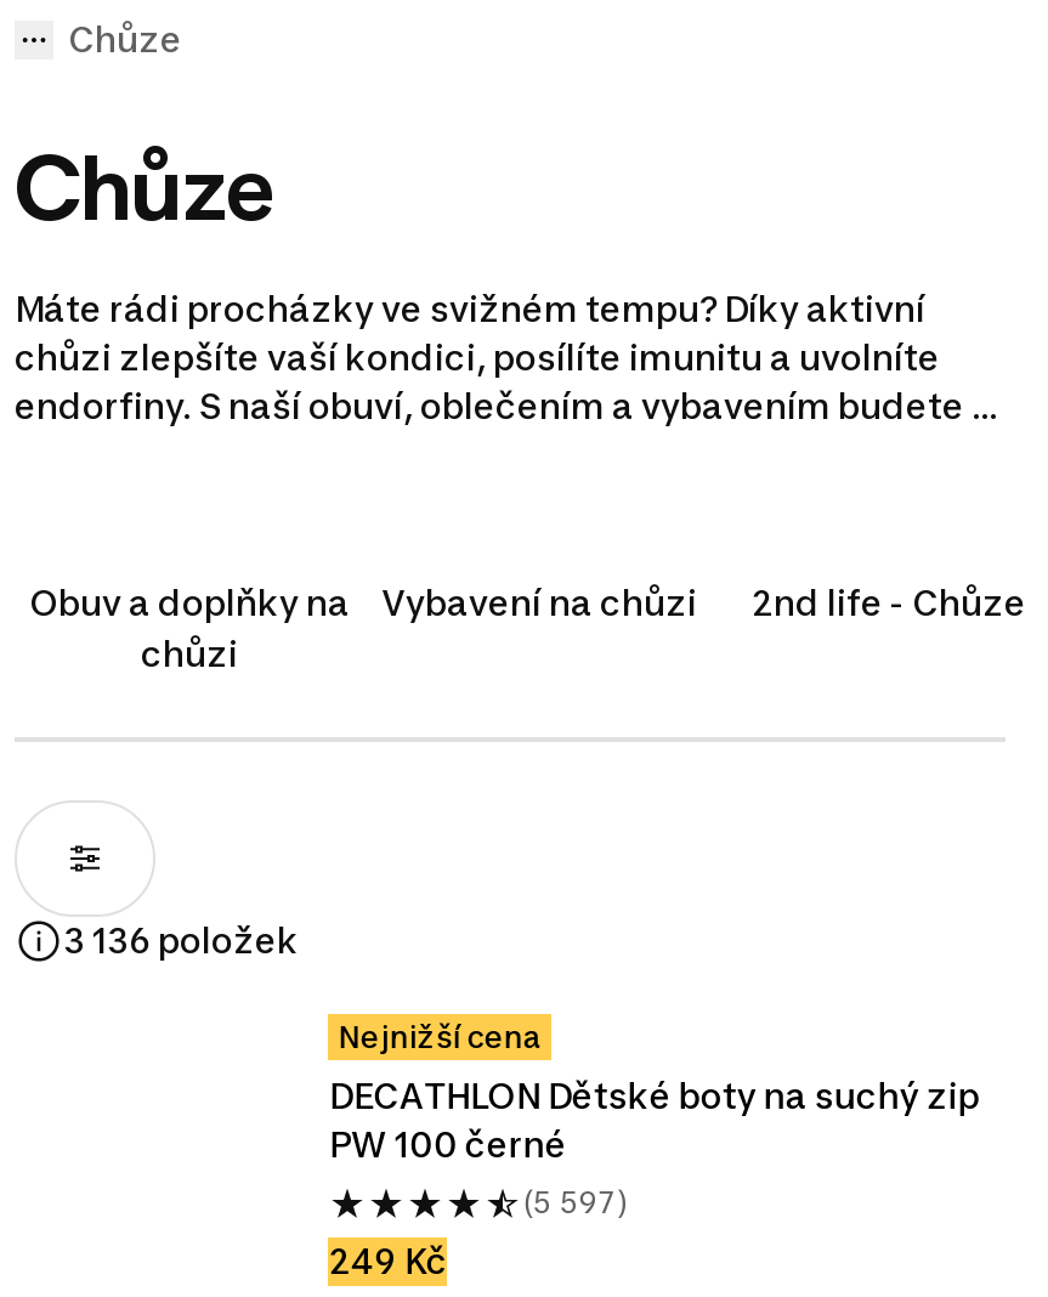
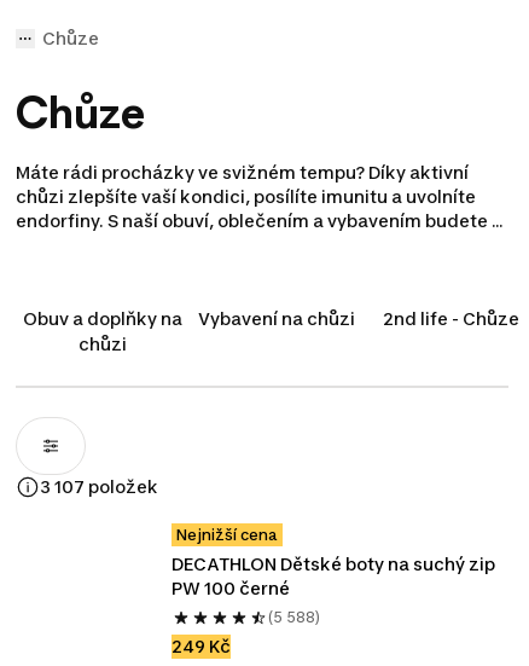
- 3 136 položek
+ 3 107 položek

- (5 597)
+ (5 588)
